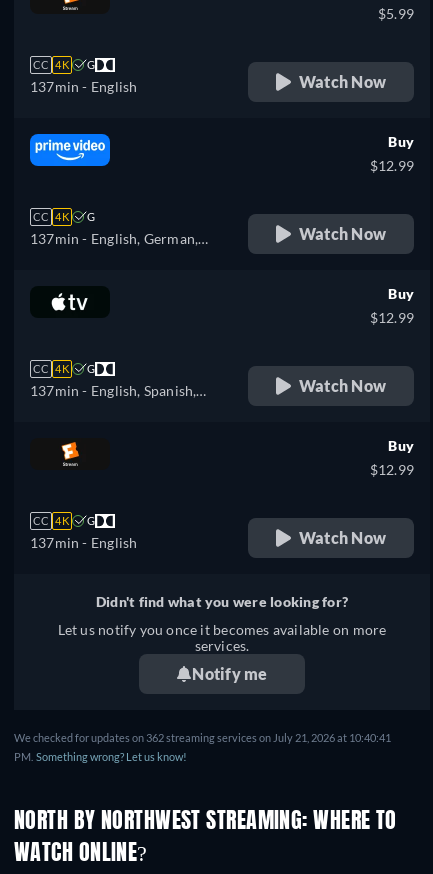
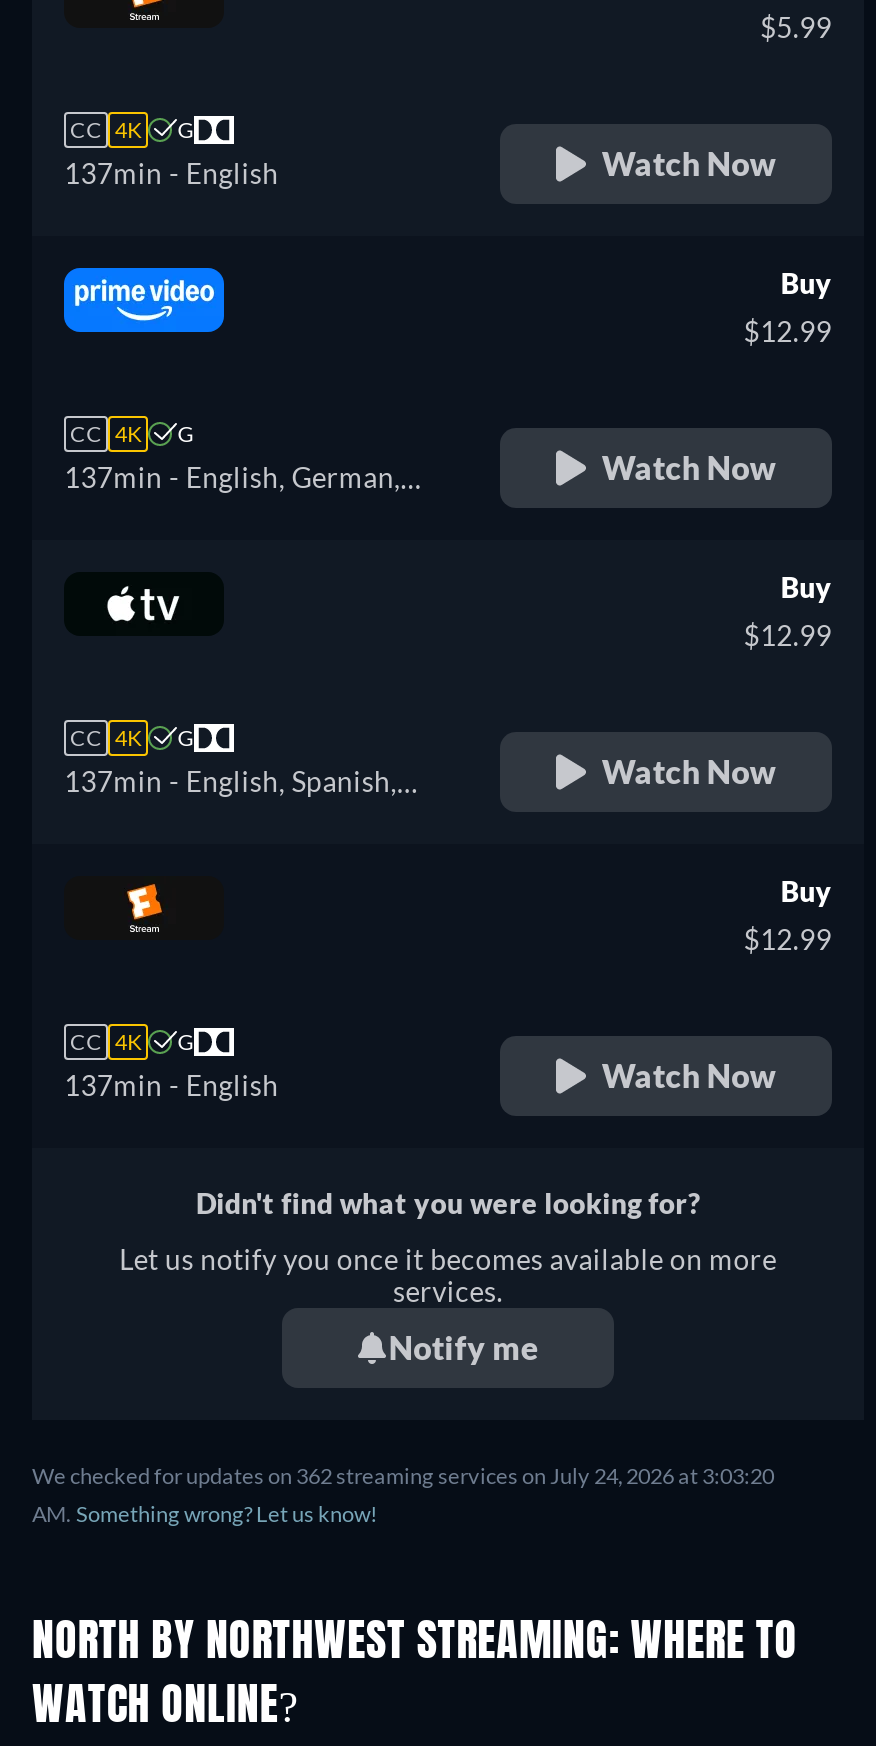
- We checked for updates on 362 streaming services on July 21, 2026 at 10:40:41
+ We checked for updates on 362 streaming services on July 24, 2026 at 3:03:20

- PM. Something wrong? Let us know!
+ AM. Something wrong? Let us know!
